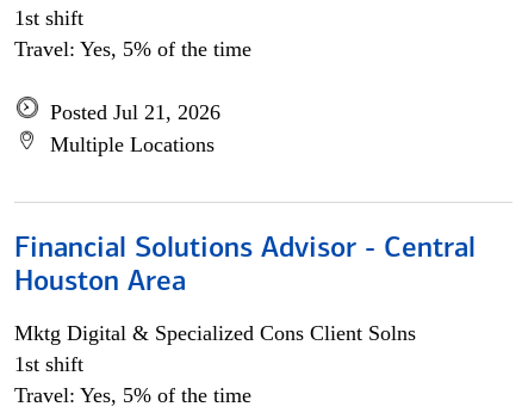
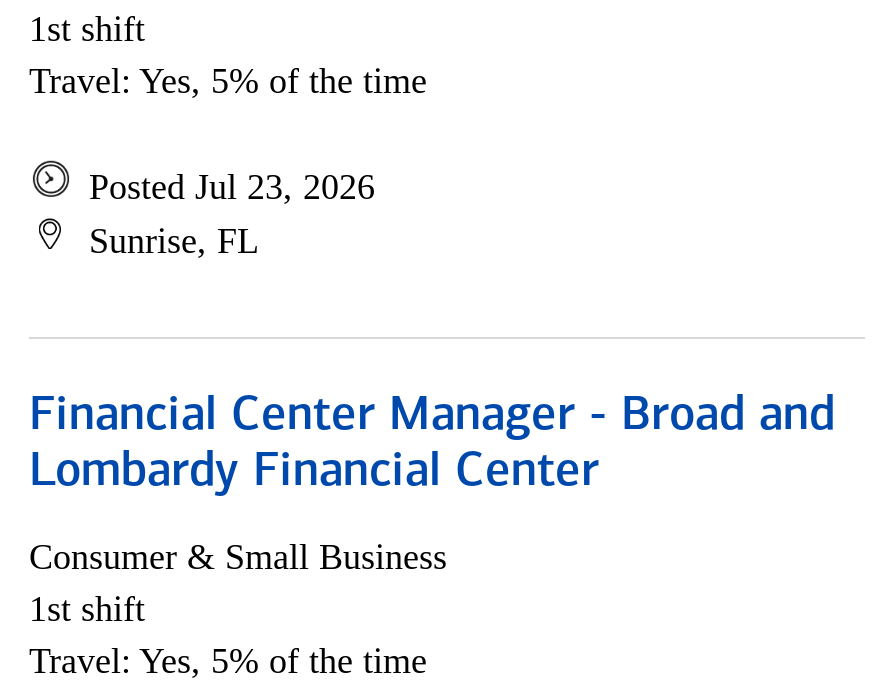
- Posted Jul 21, 2026
- Multiple Locations
+ Posted Jul 23, 2026
+ Sunrise, FL

- Financial Solutions Advisor - Central
- Houston Area
+ Financial Center Manager - Broad and
+ Lombardy Financial Center

- Mktg Digital & Specialized Cons Client Solns
+ Consumer & Small Business
